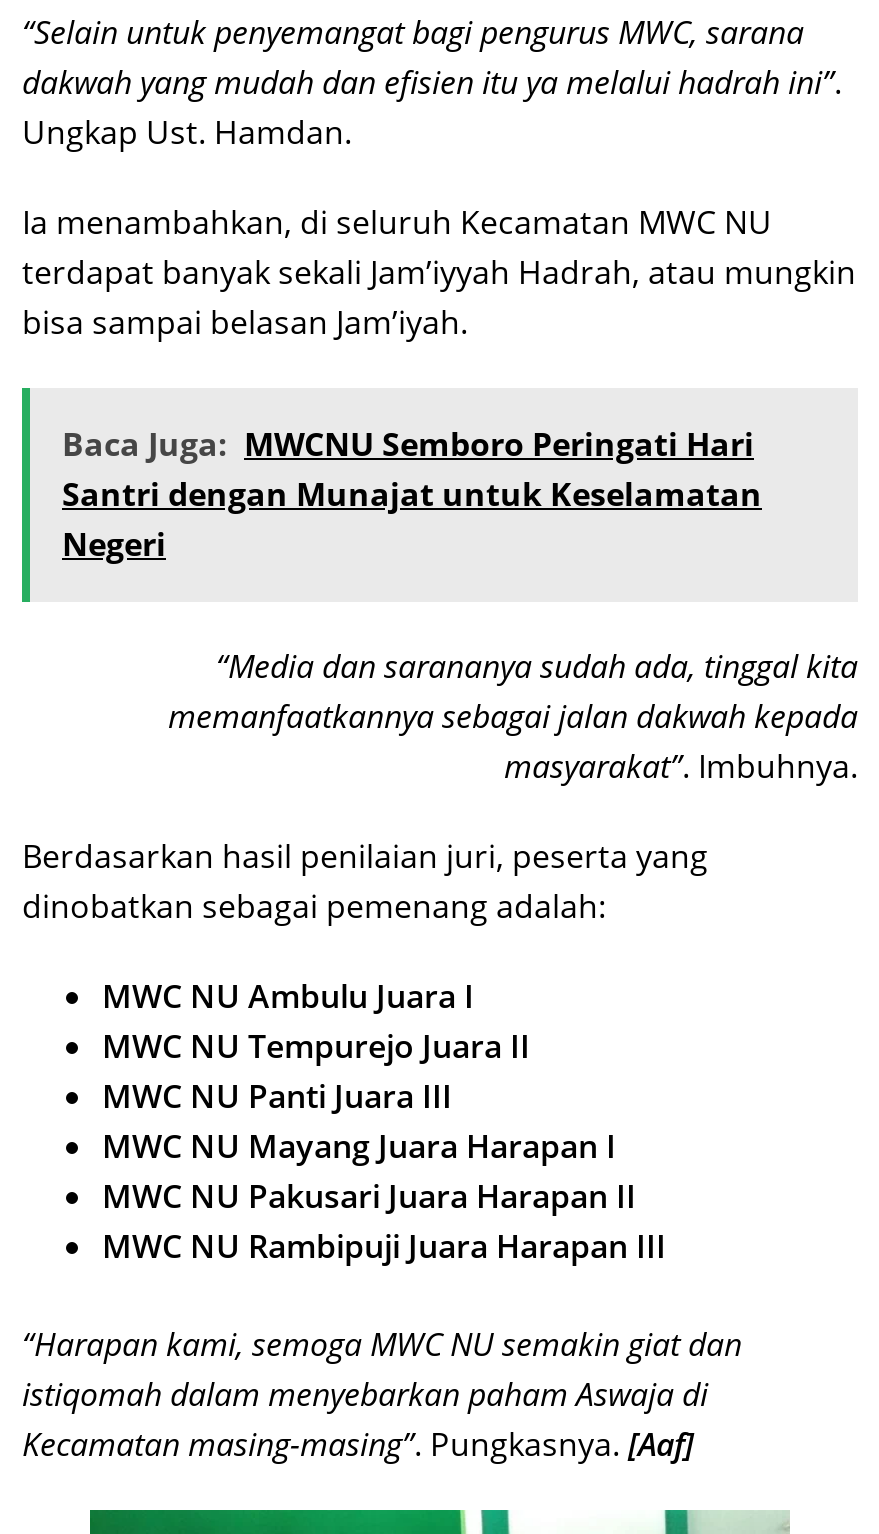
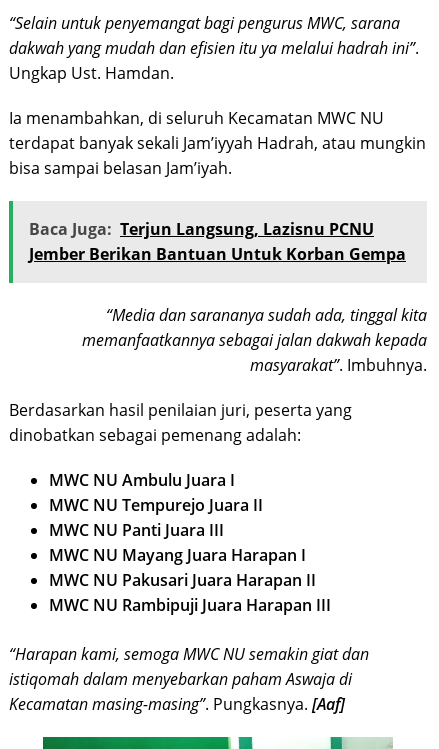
- Baca Juga: MWCNU Semboro Peringati Hari
- Santri dengan Munajat untuk Keselamatan
- Negeri
+ Baca Juga: Terjun Langsung, Lazisnu PCNU
+ Jember Berikan Bantuan Untuk Korban Gempa
